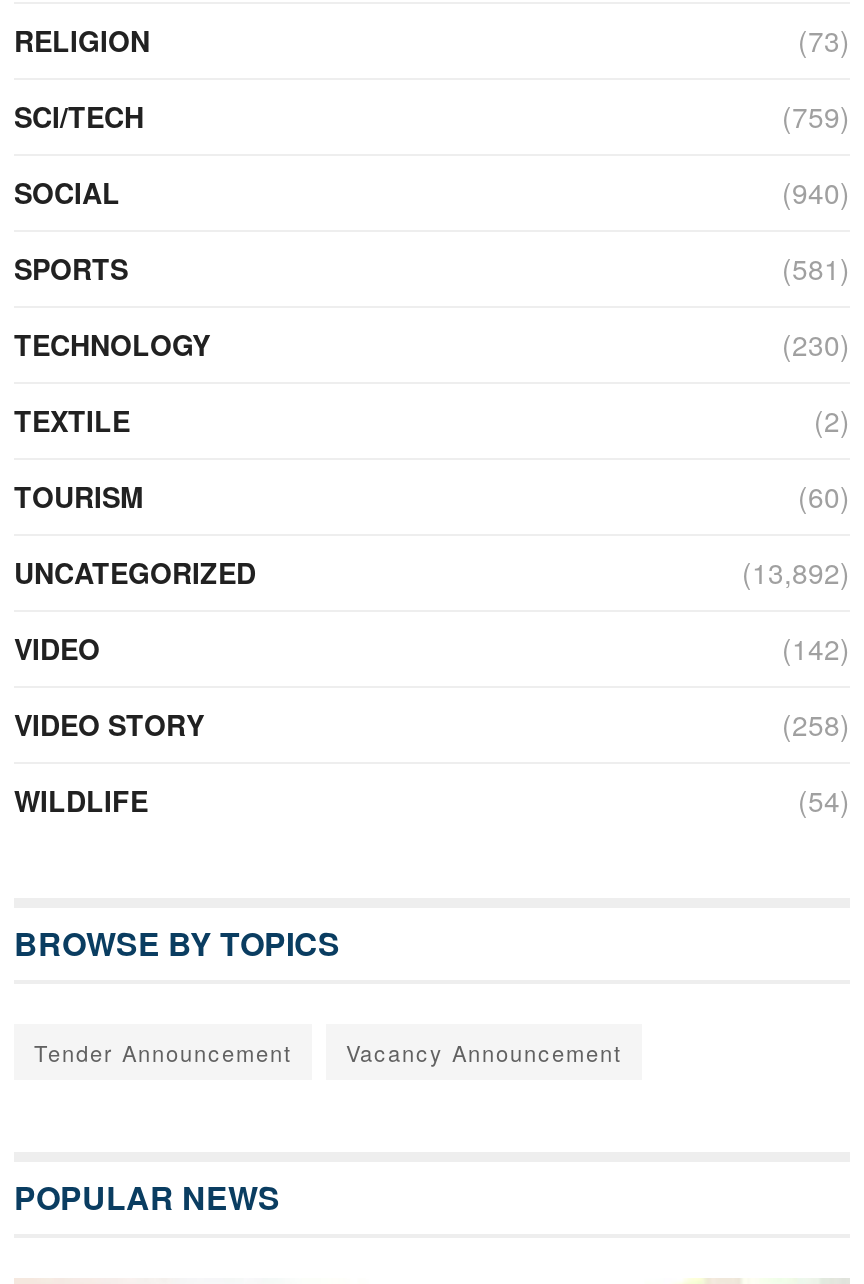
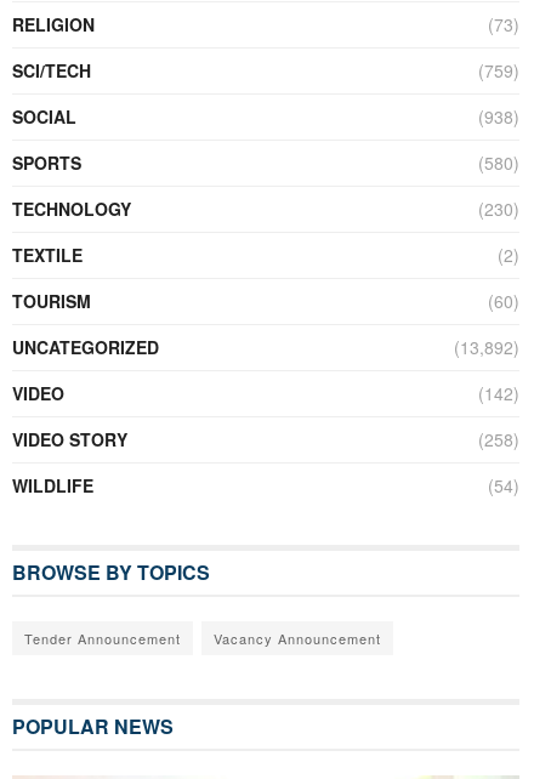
- (940)
+ (938)

- (581)
+ (580)
